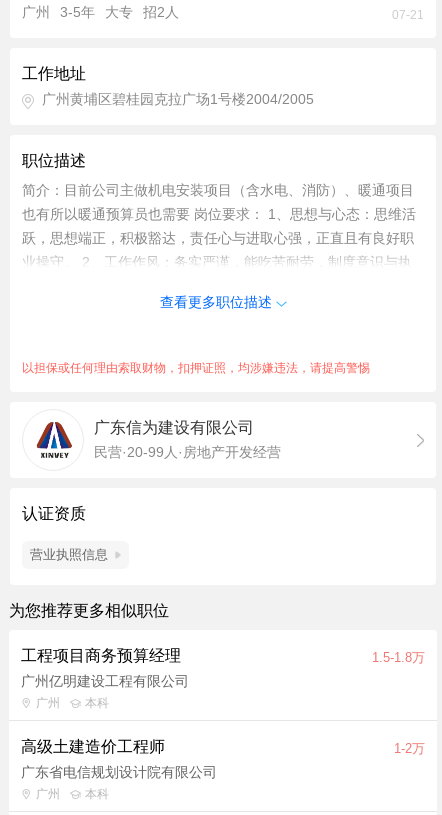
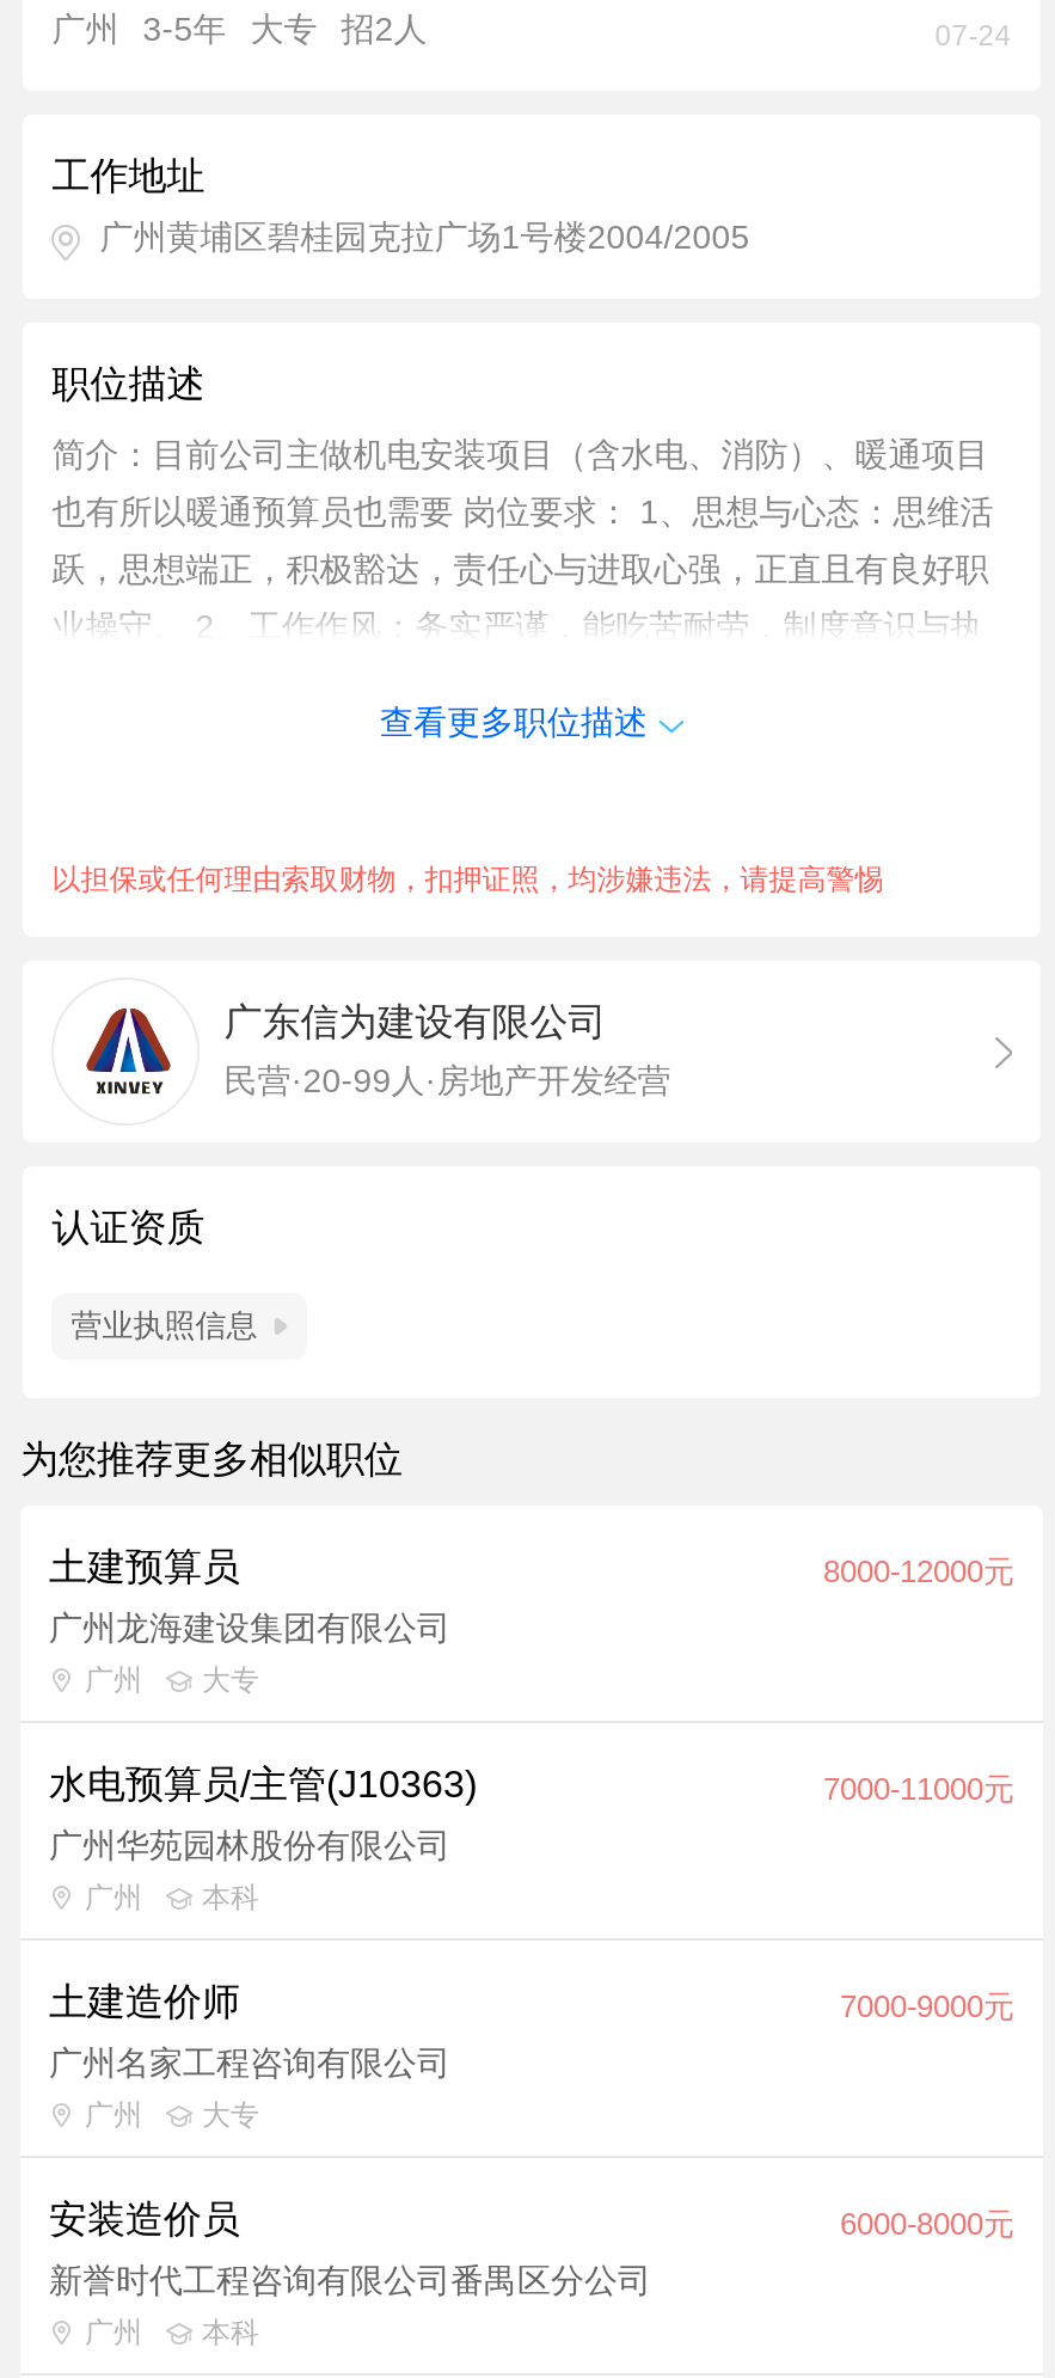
- 07-21
+ 07-24

- 工程项目商务预算经理
- 1.5-1.8万
- 广州亿明建设工程有限公司
+ 土建预算员
+ 8000-12000元
+ 广州龙海建设集团有限公司
+ 广州
+ 大专
+ 水电预算员/主管(J10363)
+ 7000-11000元
+ 广州华苑园林股份有限公司

- 高级土建造价工程师
- 1-2万
- 广东省电信规划设计院有限公司
+ 土建造价师
+ 7000-9000元
+ 广州名家工程咨询有限公司
+ 广州
+ 大专
+ 安装造价员
+ 6000-8000元
+ 新誉时代工程咨询有限公司番禺区分公司
